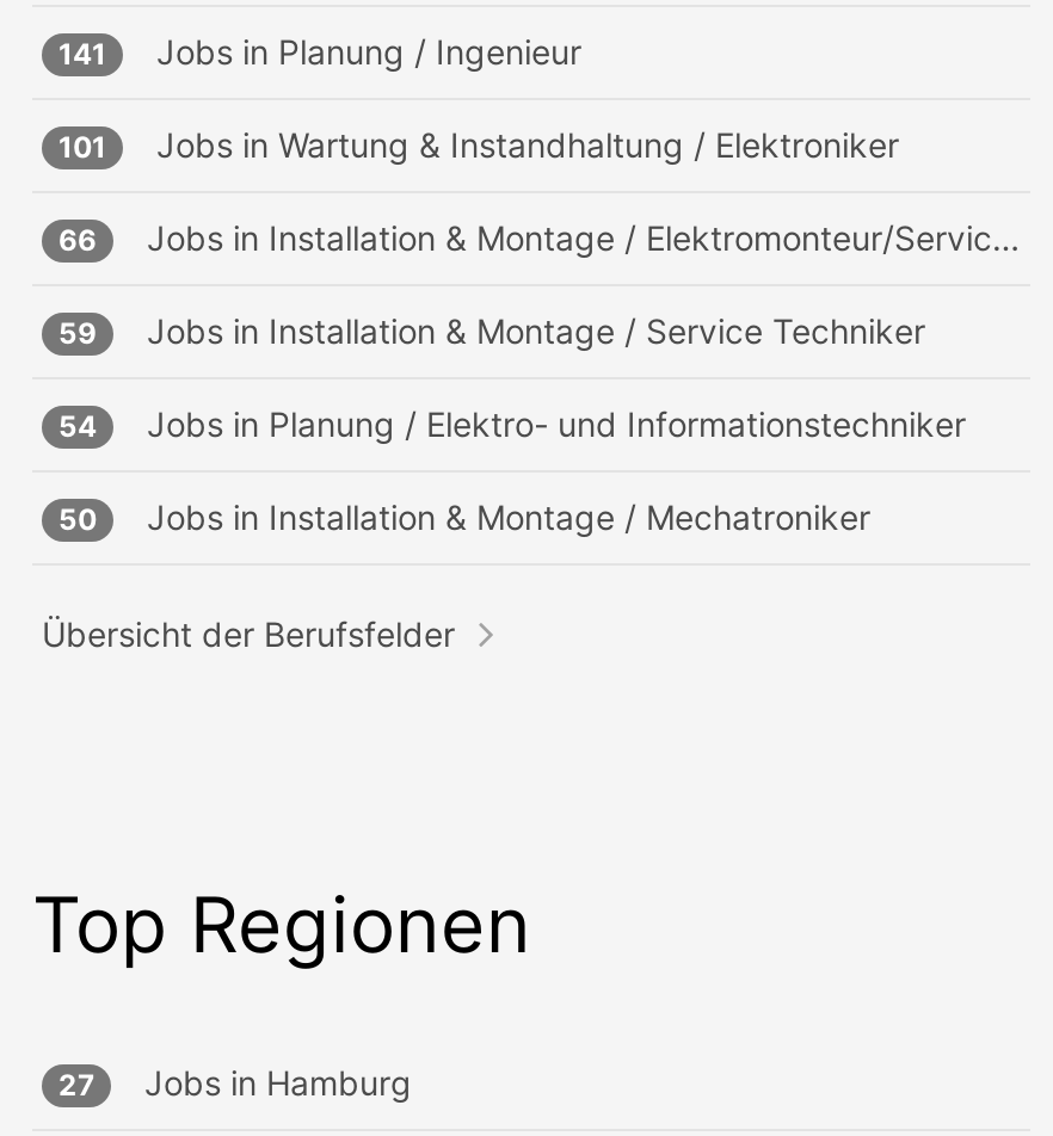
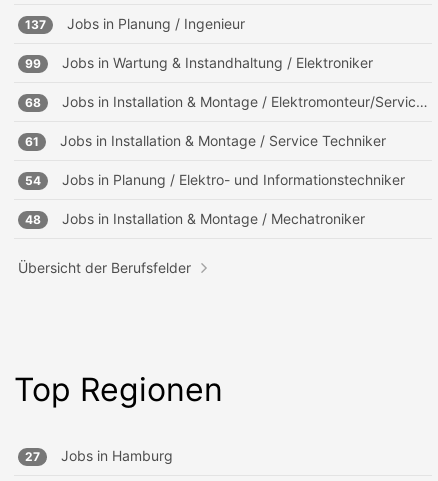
- 141 Jobs in Planung / Ingenieur
+ 137 Jobs in Planung / Ingenieur

- 101 Jobs in Wartung & Instandhaltung / Elektroniker
+ 99 Jobs in Wartung & Instandhaltung / Elektroniker

- 66
+ 68

- 59 Jobs in Installation & Montage / Service Techniker
+ 61 Jobs in Installation & Montage / Service Techniker

- 50 Jobs in Installation & Montage / Mechatroniker
+ 48 Jobs in Installation & Montage / Mechatroniker
